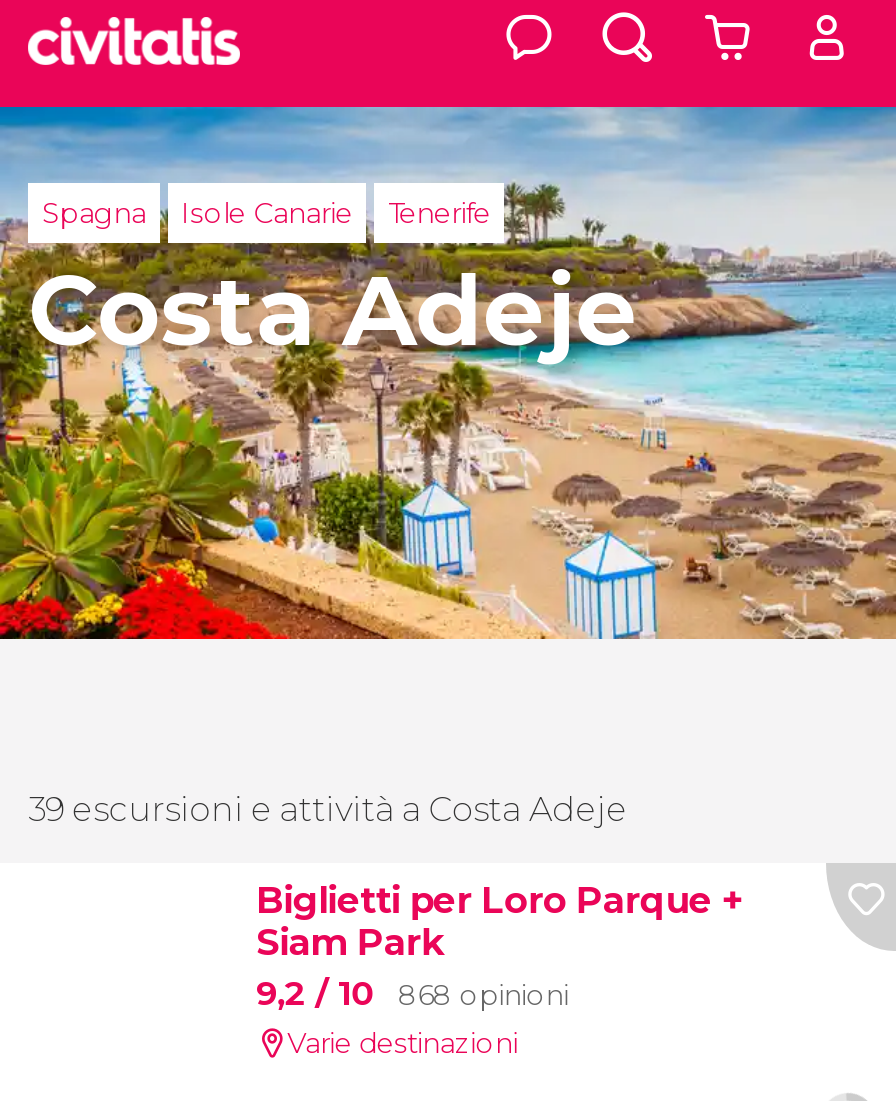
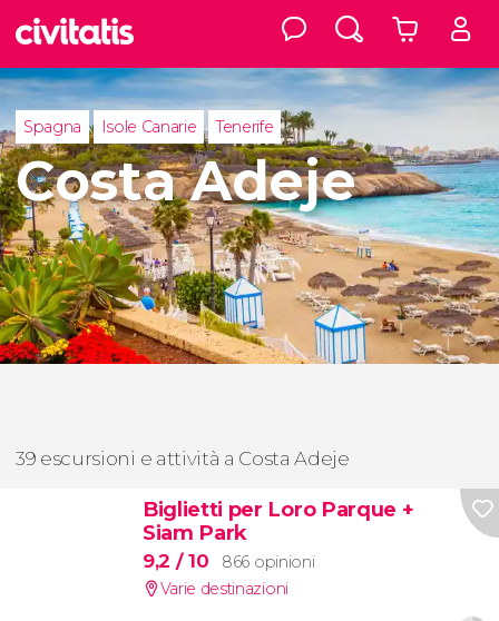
- 9,2 / 10 868 opinioni
+ 9,2 / 10 866 opinioni
